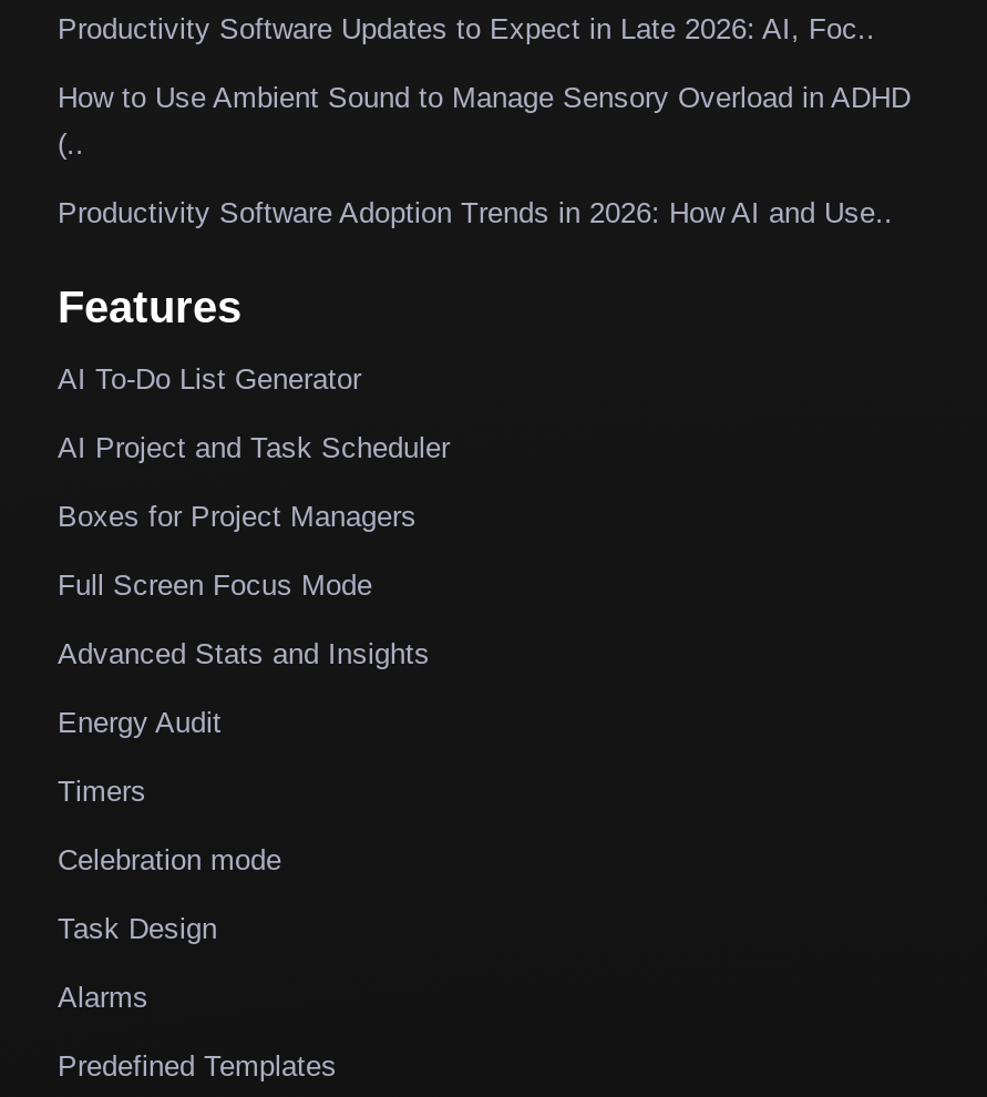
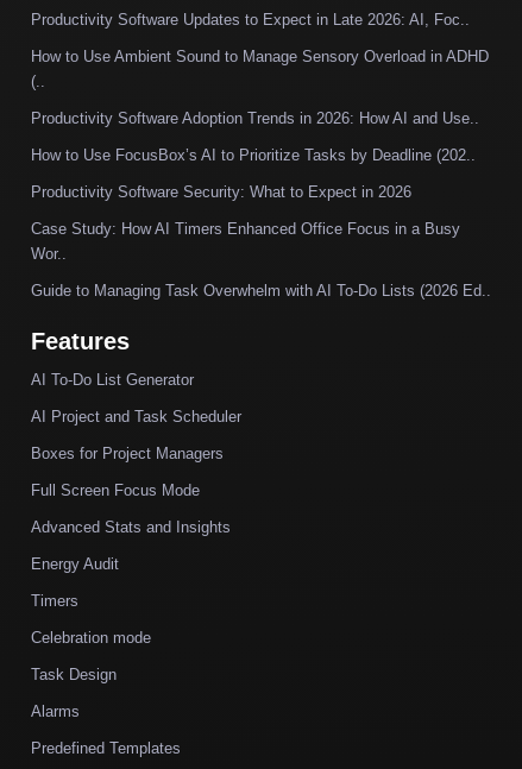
+ How to Use FocusBox’s AI to Prioritize Tasks by Deadline (202..
+ Productivity Software Security: What to Expect in 2026
+ Case Study: How AI Timers Enhanced Office Focus in a Busy
+ Wor..
+ Guide to Managing Task Overwhelm with AI To-Do Lists (2026 Ed..
